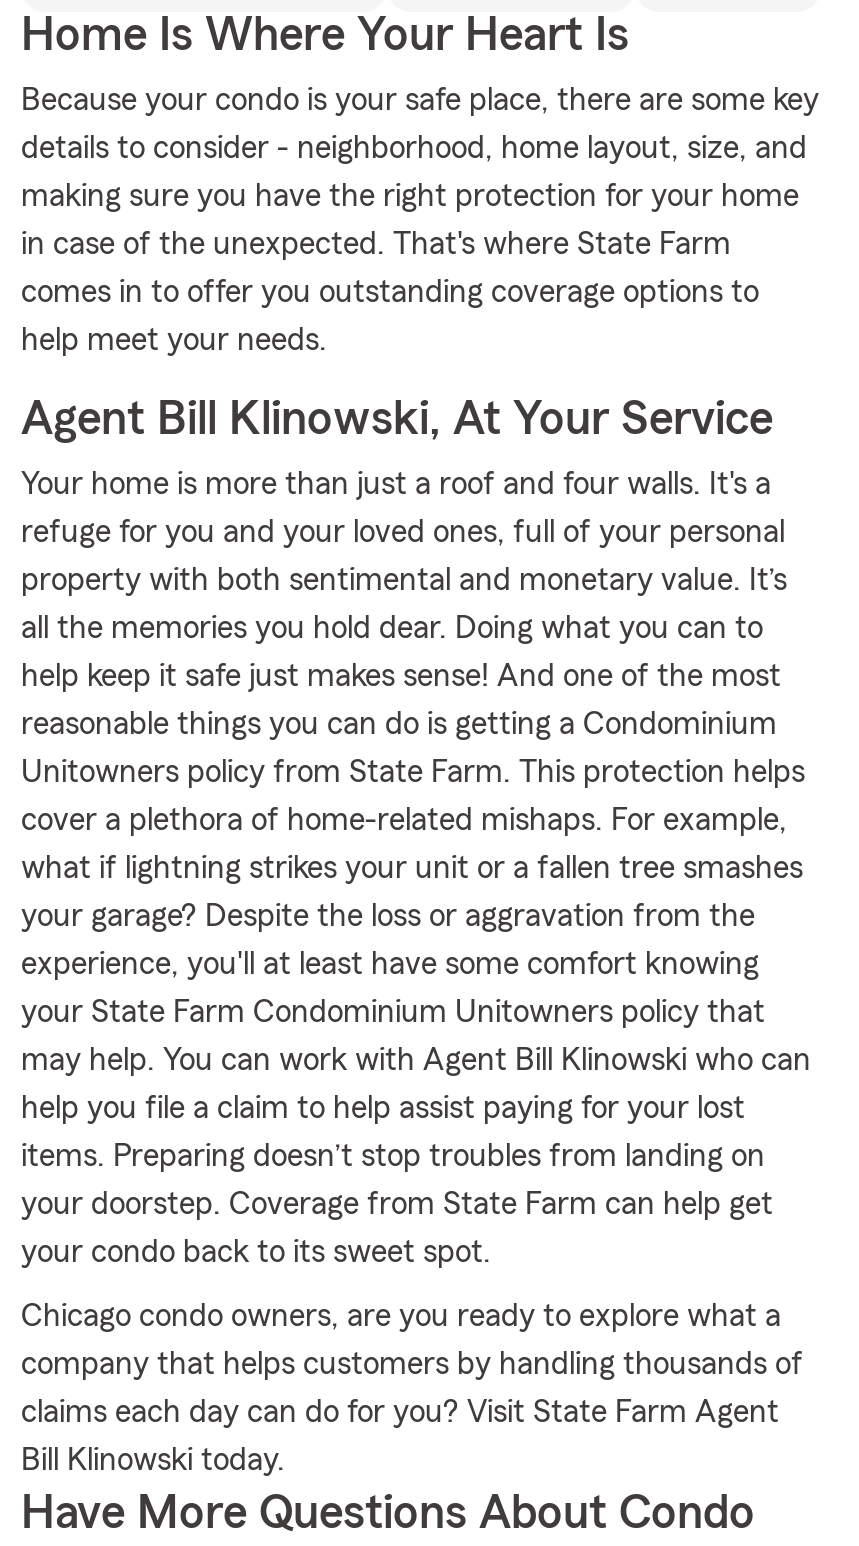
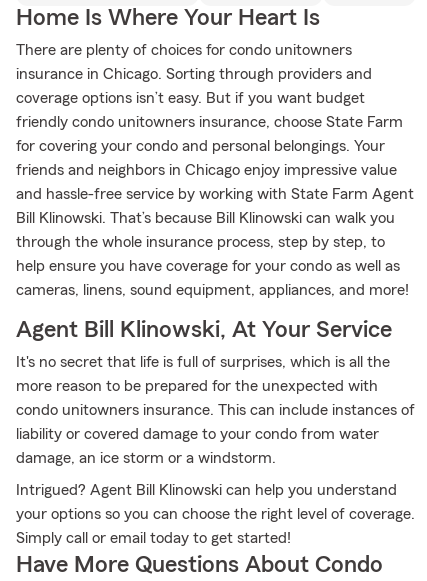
- Because your condo is your safe place, there are some key
- details to consider - neighborhood, home layout, size, and
- making sure you have the right protection for your home
- in case of the unexpected. That's where State Farm
- comes in to offer you outstanding coverage options to
- help meet your needs.
+ There are plenty of choices for condo unitowners
+ insurance in Chicago. Sorting through providers and
+ coverage options isn’t easy. But if you want budget
+ friendly condo unitowners insurance, choose State Farm
+ for covering your condo and personal belongings. Your
+ friends and neighbors in Chicago enjoy impressive value
+ and hassle-free service by working with State Farm Agent
+ Bill Klinowski. That’s because Bill Klinowski can walk you
+ through the whole insurance process, step by step, to
+ help ensure you have coverage for your condo as well as
+ cameras, linens, sound equipment, appliances, and more!

moved down: Agent Bill Klinowski, At Your Service

- Your home is more than just a roof and four walls. It's a
- refuge for you and your loved ones, full of your personal
- property with both sentimental and monetary value. It’s
- all the memories you hold dear. Doing what you can to
- help keep it safe just makes sense! And one of the most
- reasonable things you can do is getting a Condominium
- Unitowners policy from State Farm. This protection helps
- cover a plethora of home-related mishaps. For example,
- what if lightning strikes your unit or a fallen tree smashes
- your garage? Despite the loss or aggravation from the
- experience, you'll at least have some comfort knowing
- your State Farm Condominium Unitowners policy that
- may help. You can work with Agent Bill Klinowski who can
- help you file a claim to help assist paying for your lost
- items. Preparing doesn’t stop troubles from landing on
- your doorstep. Coverage from State Farm can help get
- your condo back to its sweet spot.
- Chicago condo owners, are you ready to explore what a
- company that helps customers by handling thousands of
- claims each day can do for you? Visit State Farm Agent
- Bill Klinowski today.
+ It's no secret that life is full of surprises, which is all the
+ more reason to be prepared for the unexpected with
+ condo unitowners insurance. This can include instances of
+ liability or covered damage to your condo from water
+ damage, an ice storm or a windstorm.
+ Intrigued? Agent Bill Klinowski can help you understand
+ your options so you can choose the right level of coverage.
+ Simply call or email today to get started!
